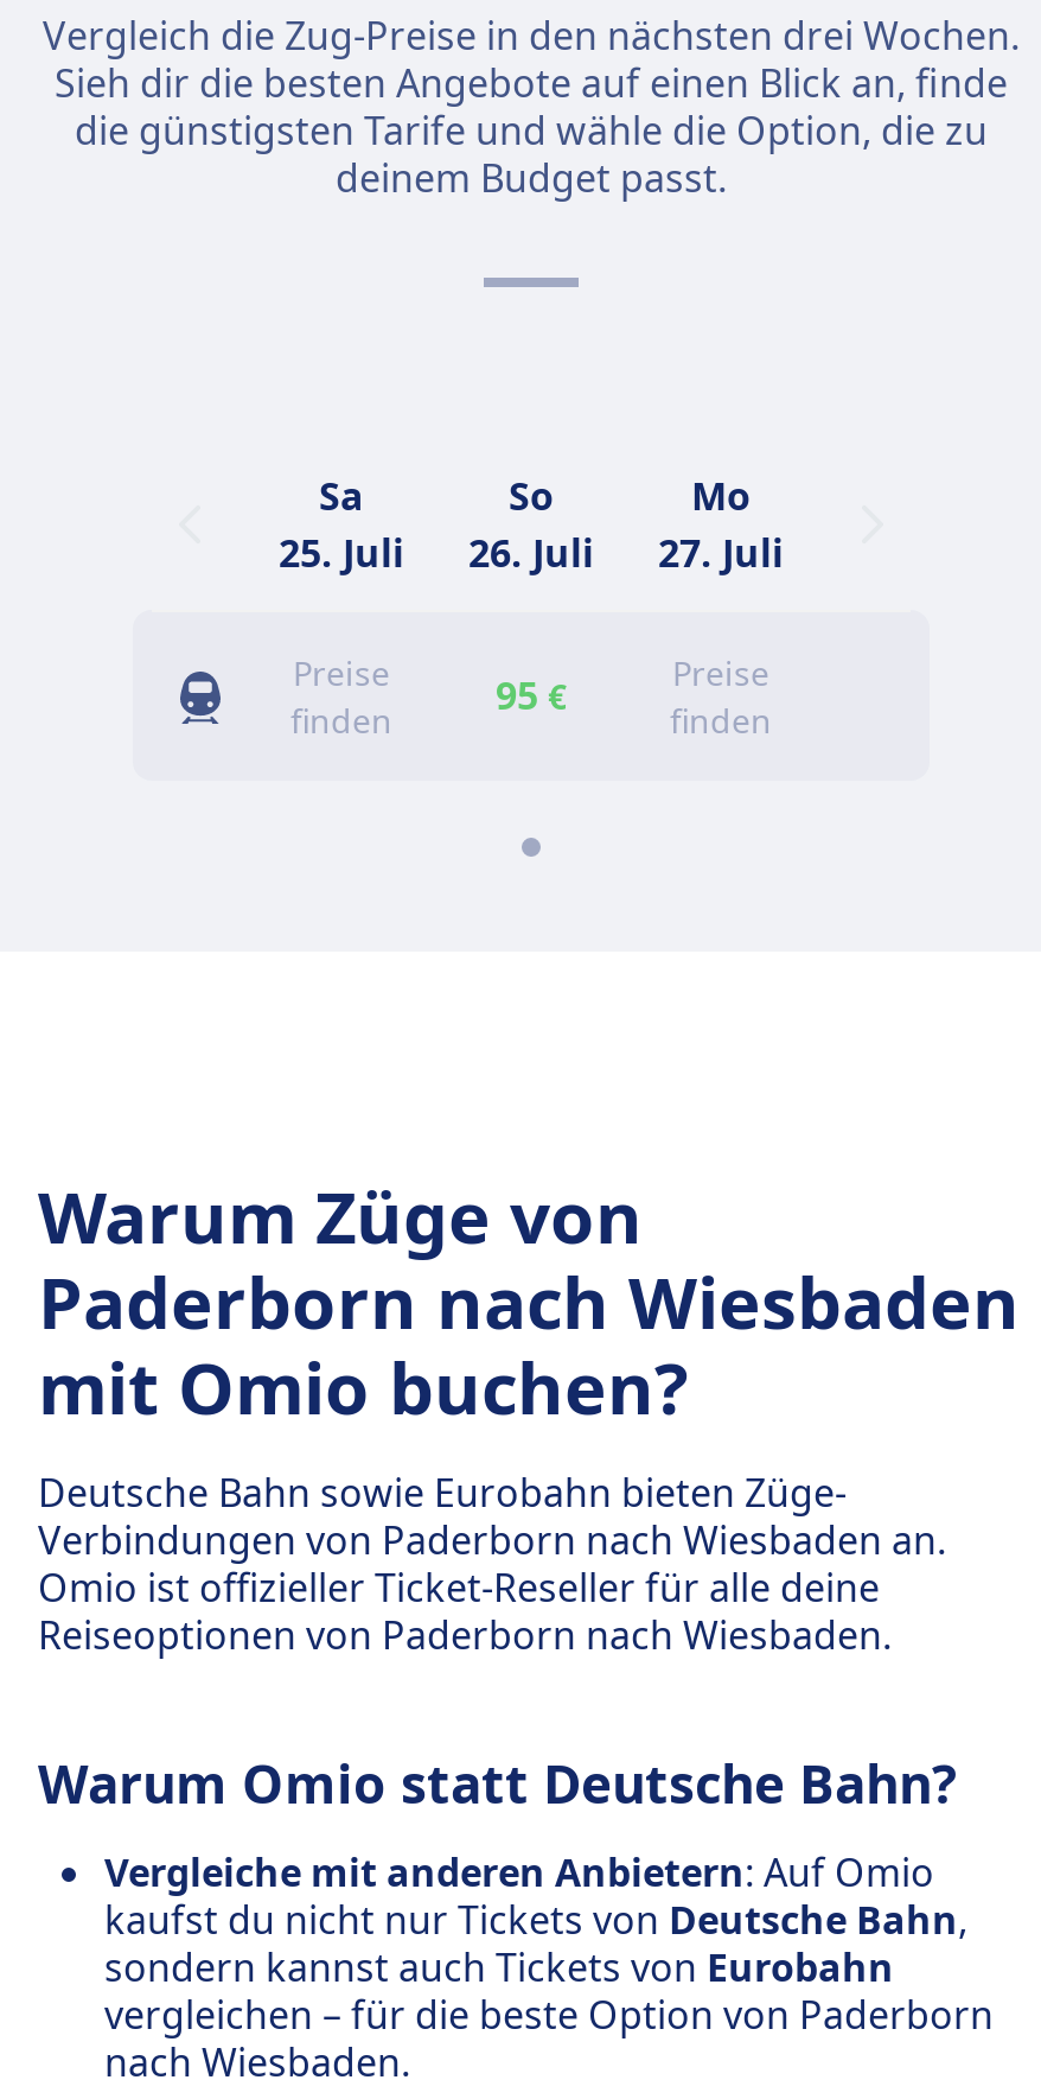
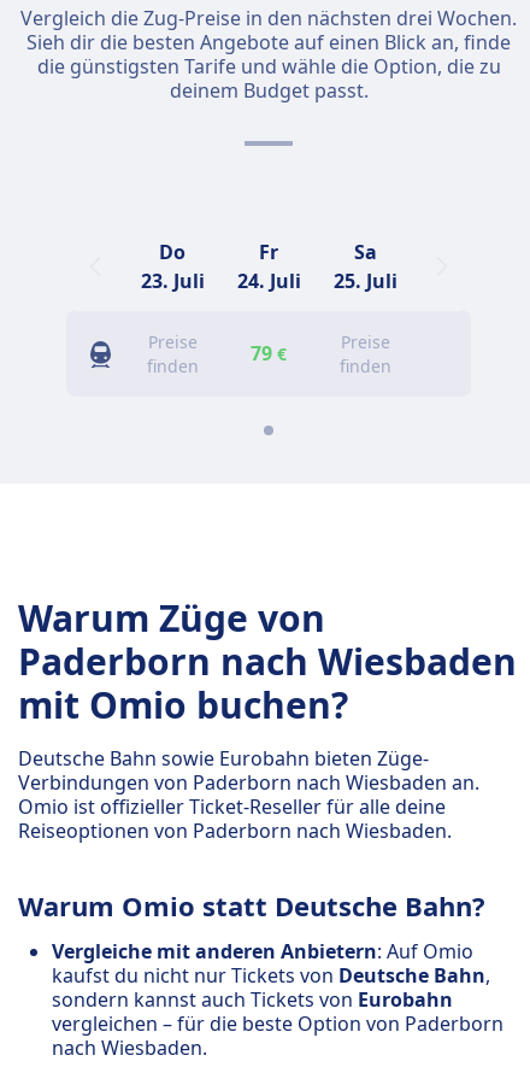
- Sa
- 25. Juli
+ Do
+ 23. Juli

- So
- 26. Juli
+ Fr
+ 24. Juli

- Mo
- 27. Juli
+ Sa
+ 25. Juli

- 95 €
+ 79 €
